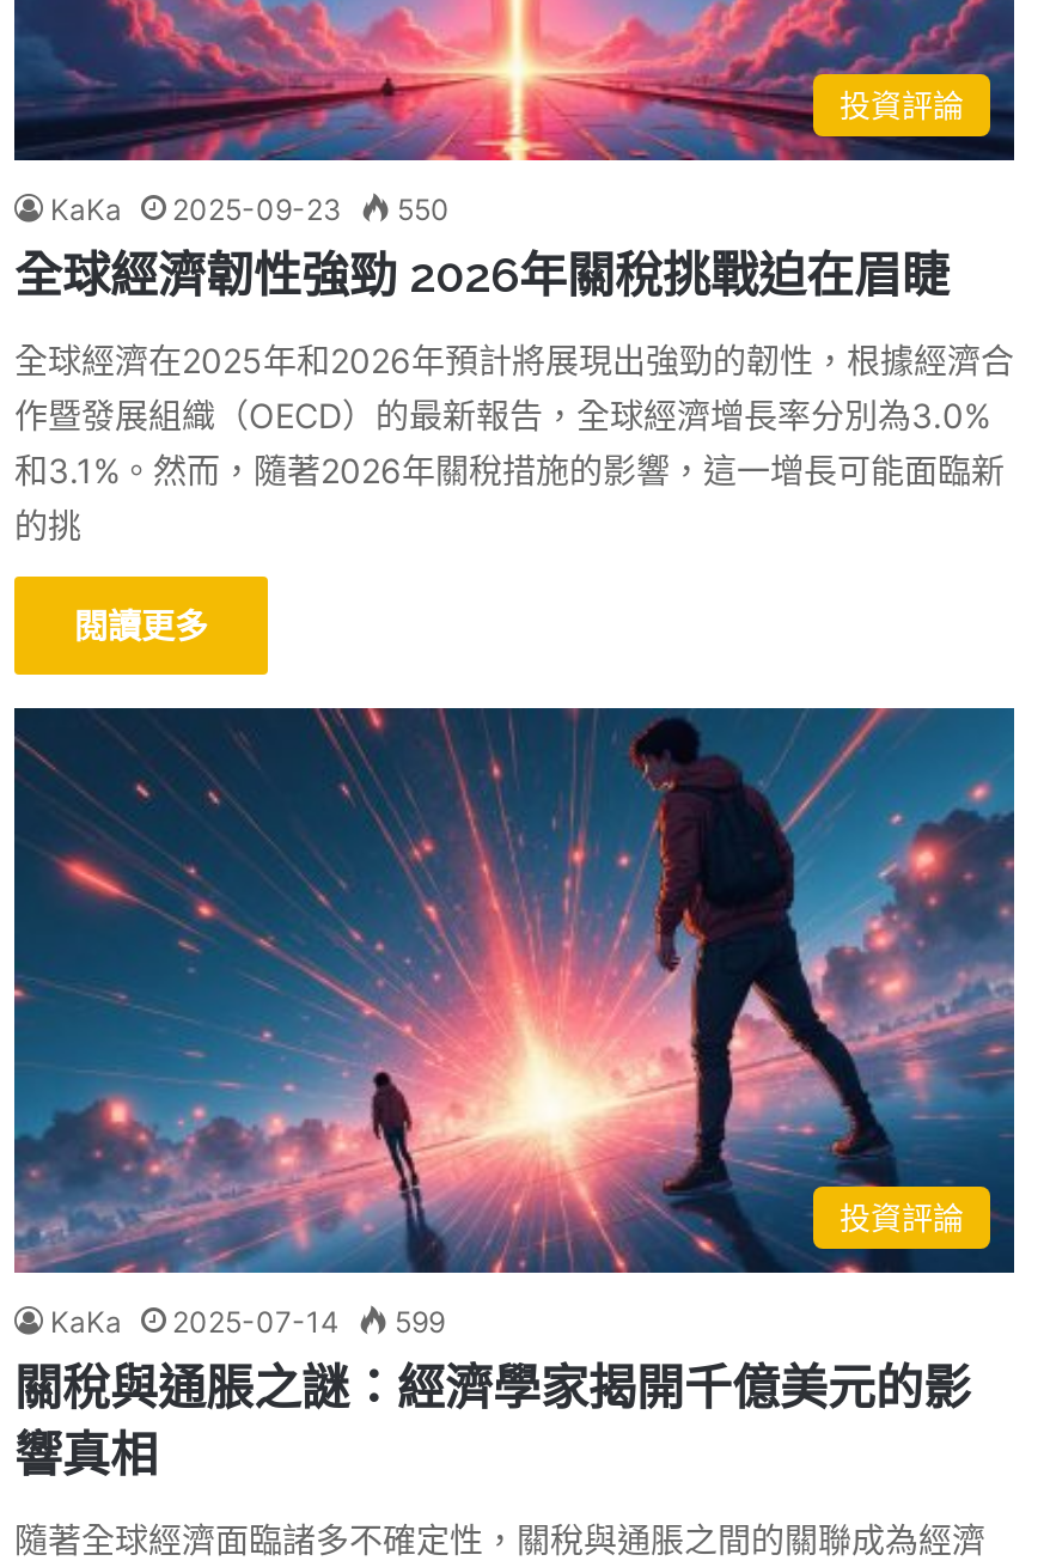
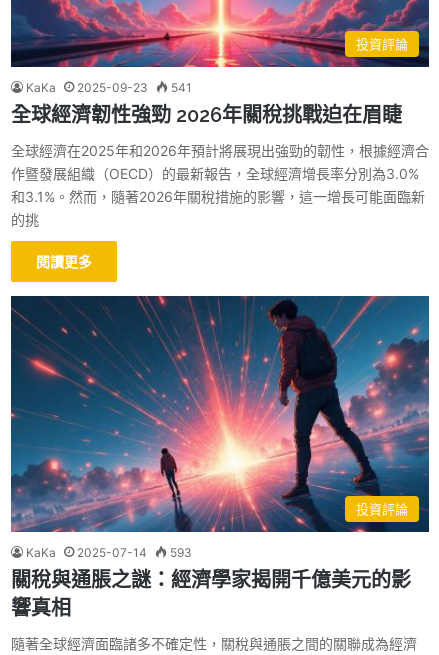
- KaKa 2025-09-23 550
+ KaKa 2025-09-23 541

- KaKa 2025-07-14 599
+ KaKa 2025-07-14 593
